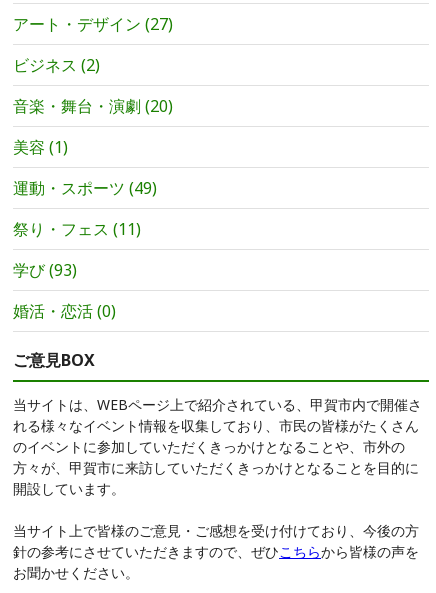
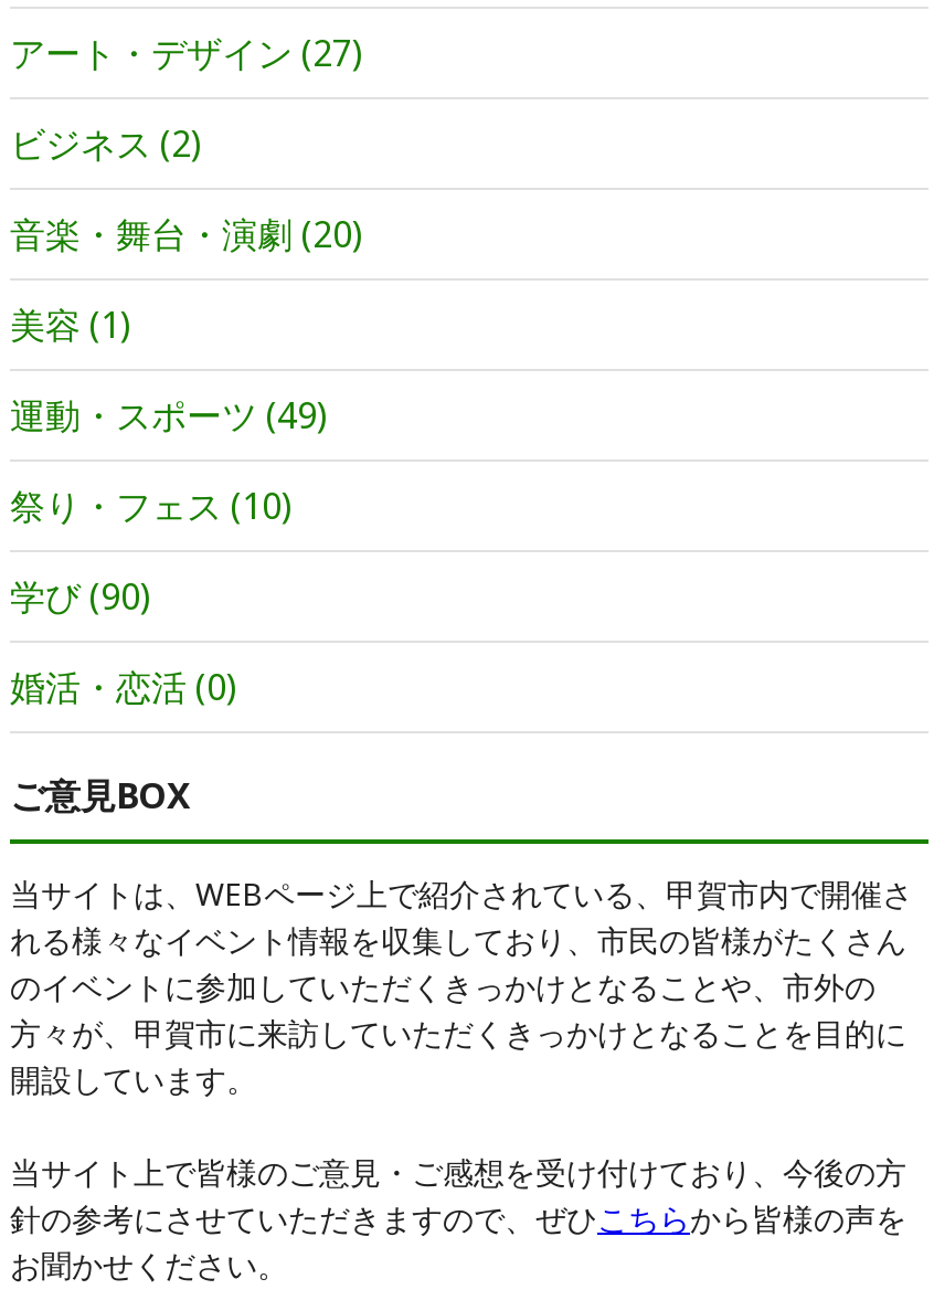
- 祭り・フェス(11)
+ 祭り・フェス(10)

- 学び(93)
+ 学び(90)
